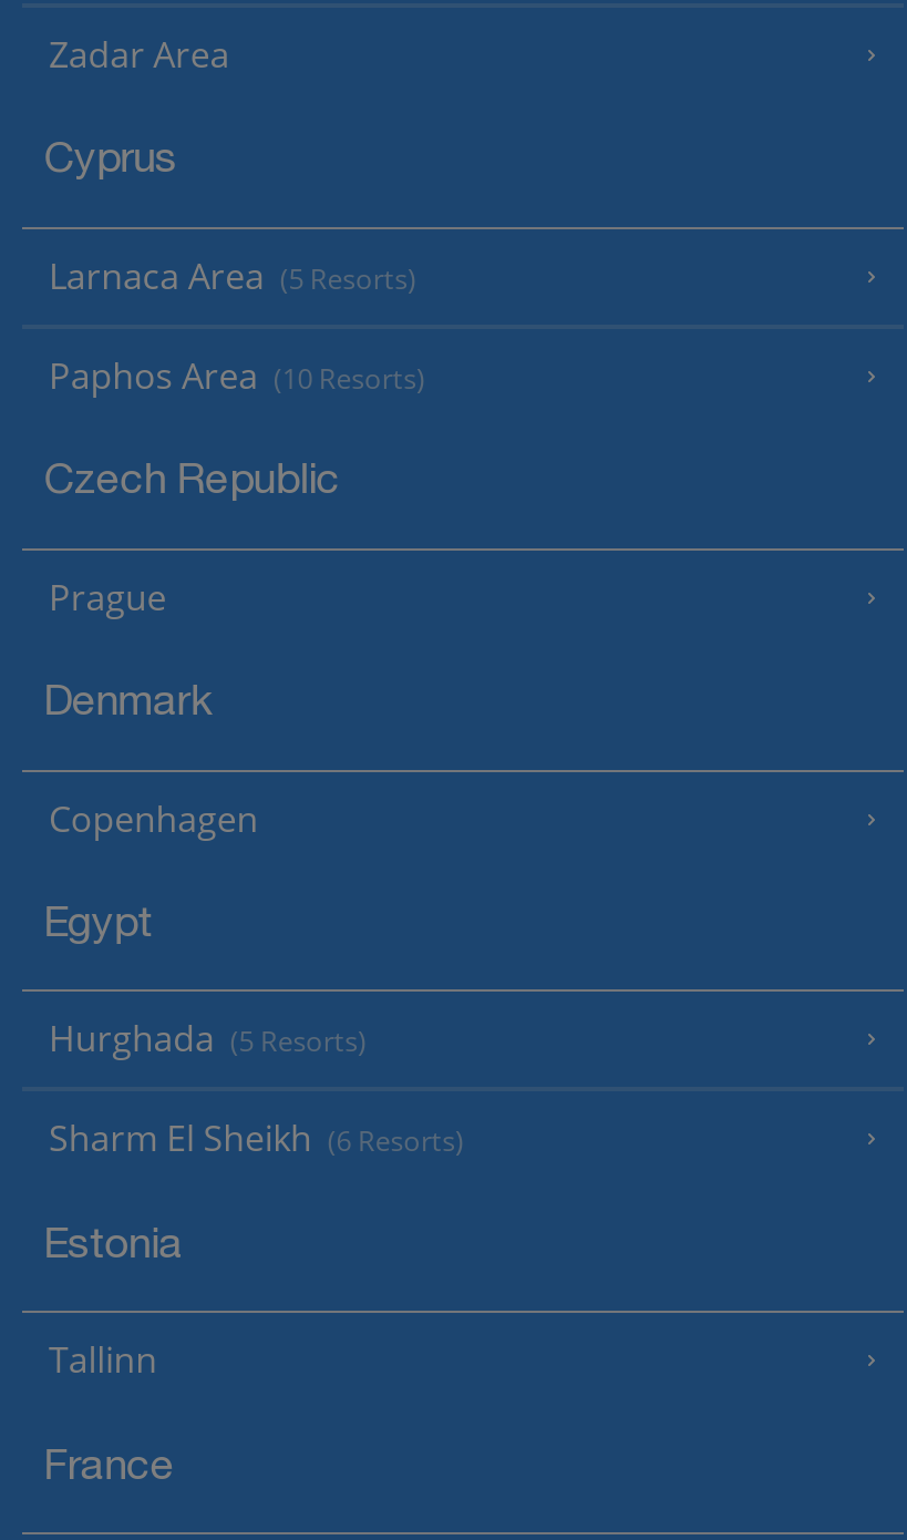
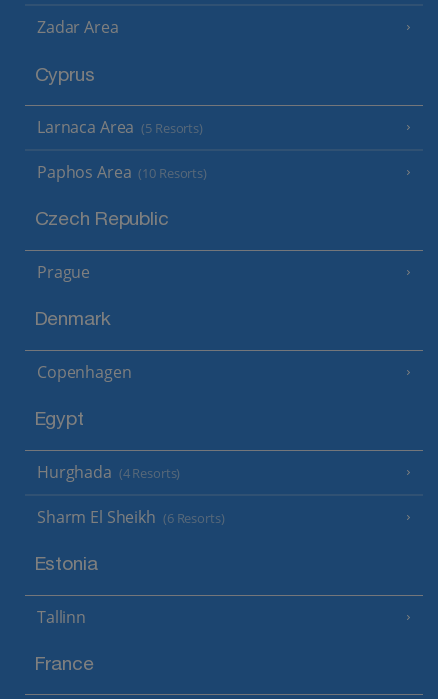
- Hurghada (5 Resorts)
+ Hurghada (4 Resorts)
